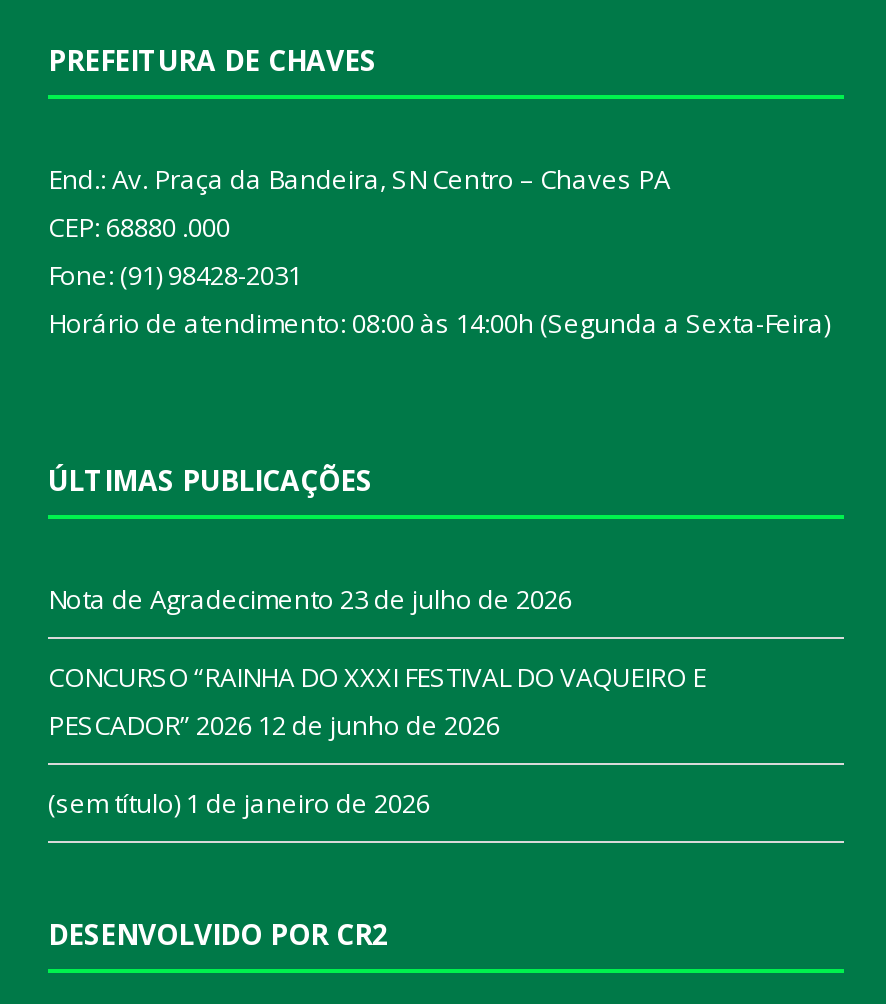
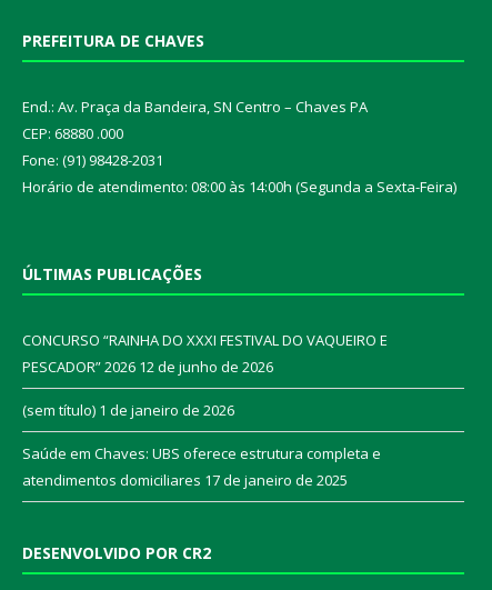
- Nota de Agradecimento 23 de julho de 2026

moved up: CONCURSO “RAINHA DO XXXI FESTIVAL DO VAQUEIRO E | PESCADOR” 2026 12 de junho de 2026 | (sem título) 1 de janeiro de 2026

+ Saúde em Chaves: UBS oferece estrutura completa e
+ atendimentos domiciliares 17 de janeiro de 2025
